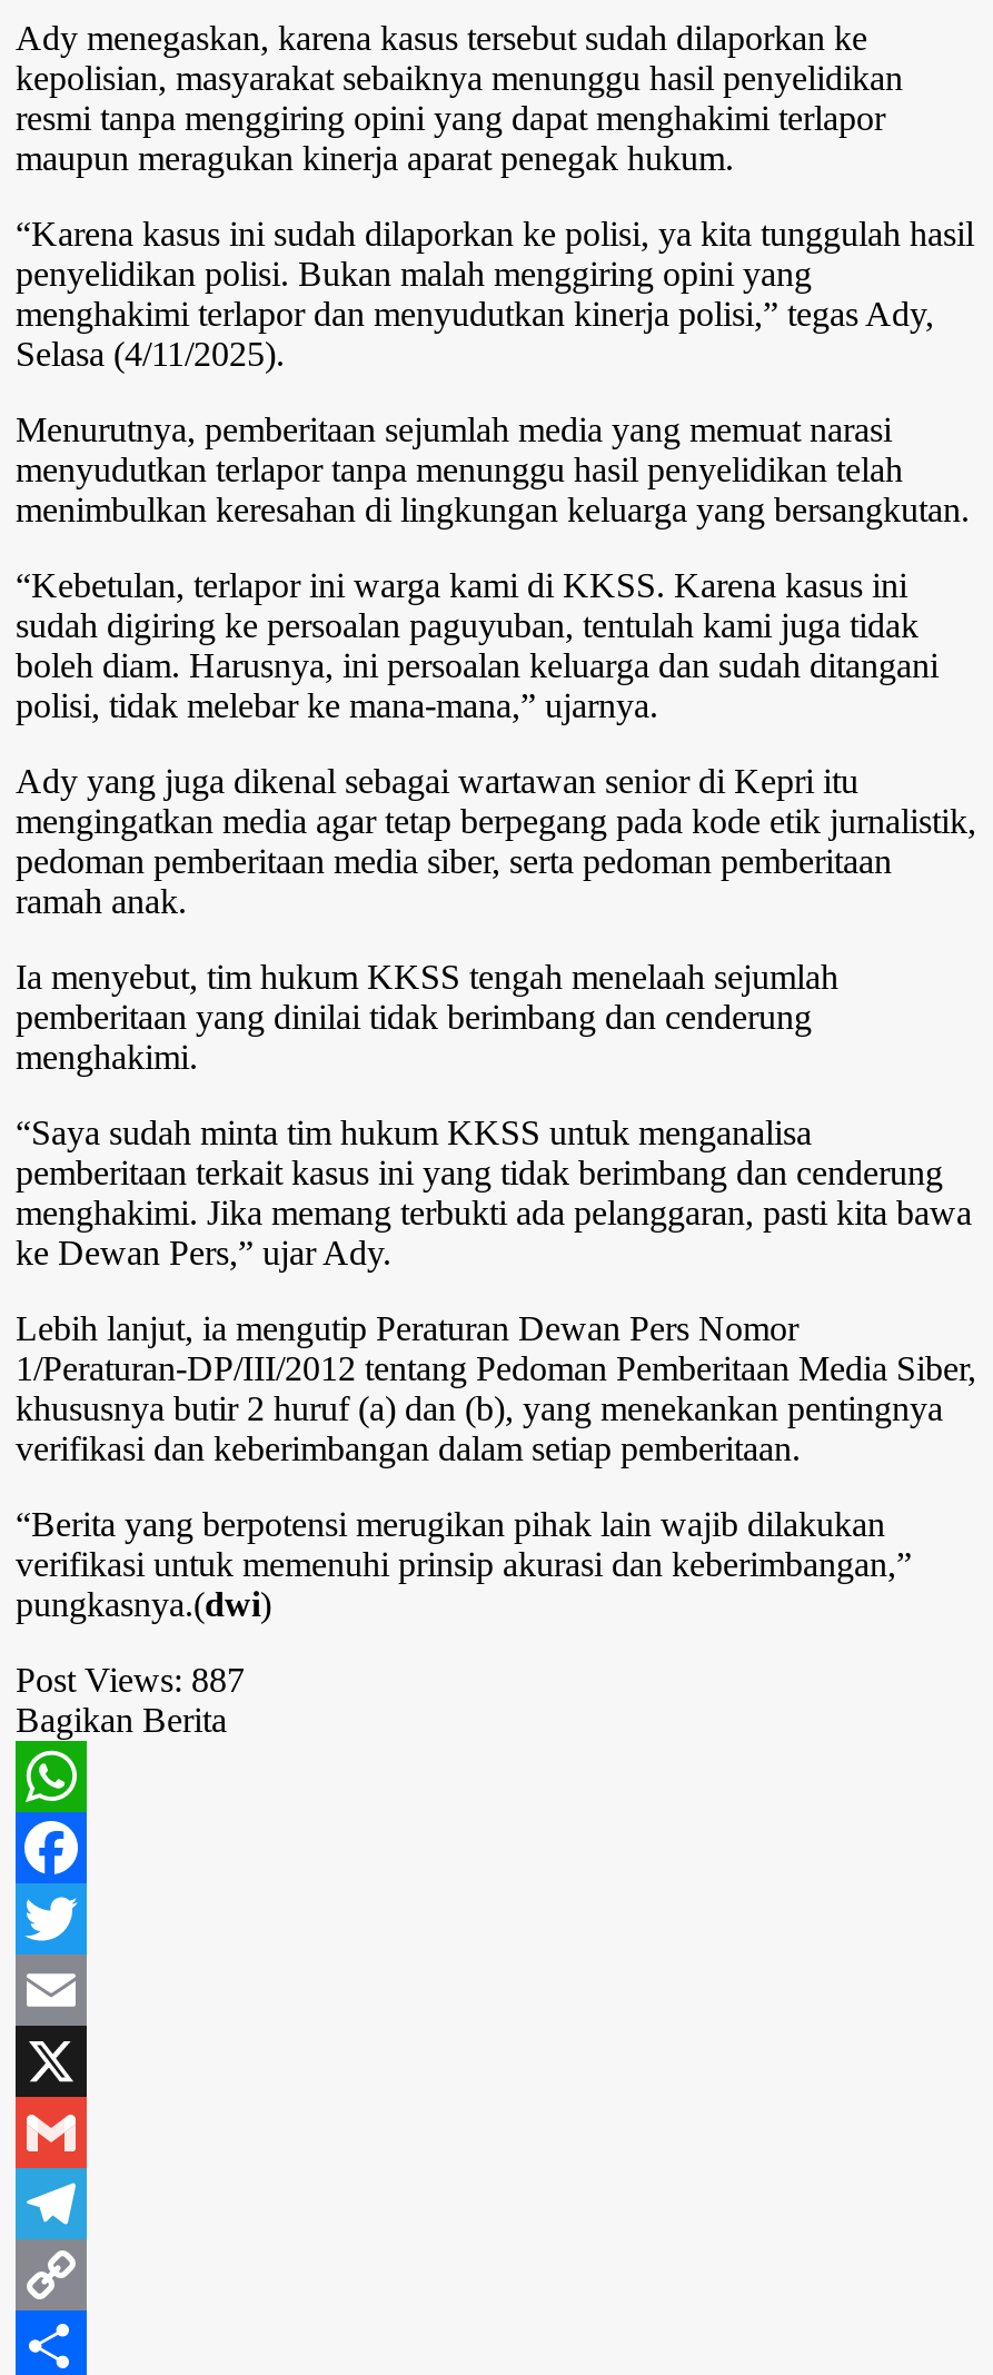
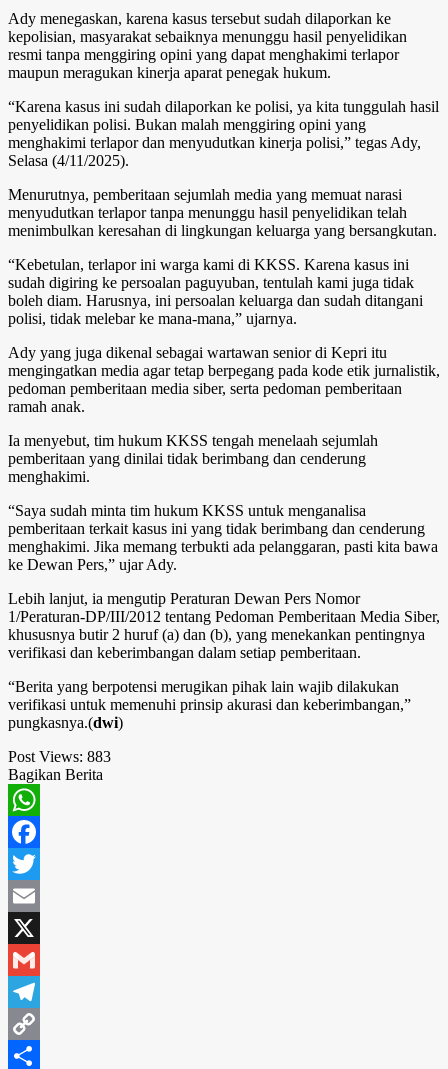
- Post Views: 887
+ Post Views: 883
